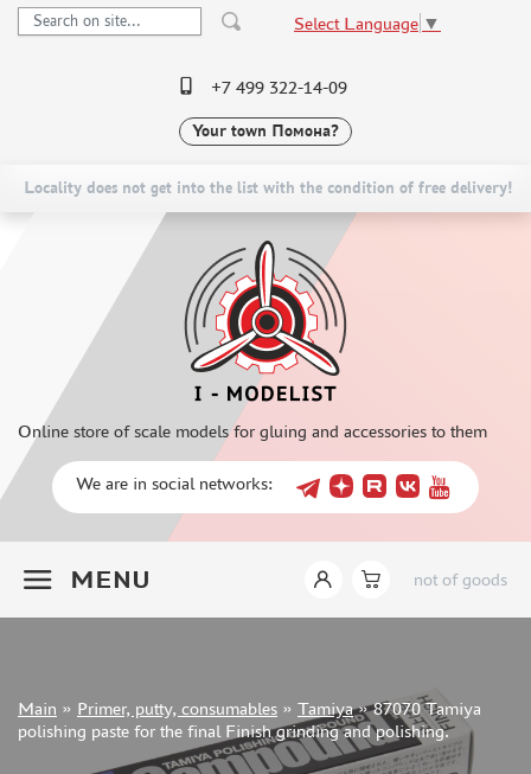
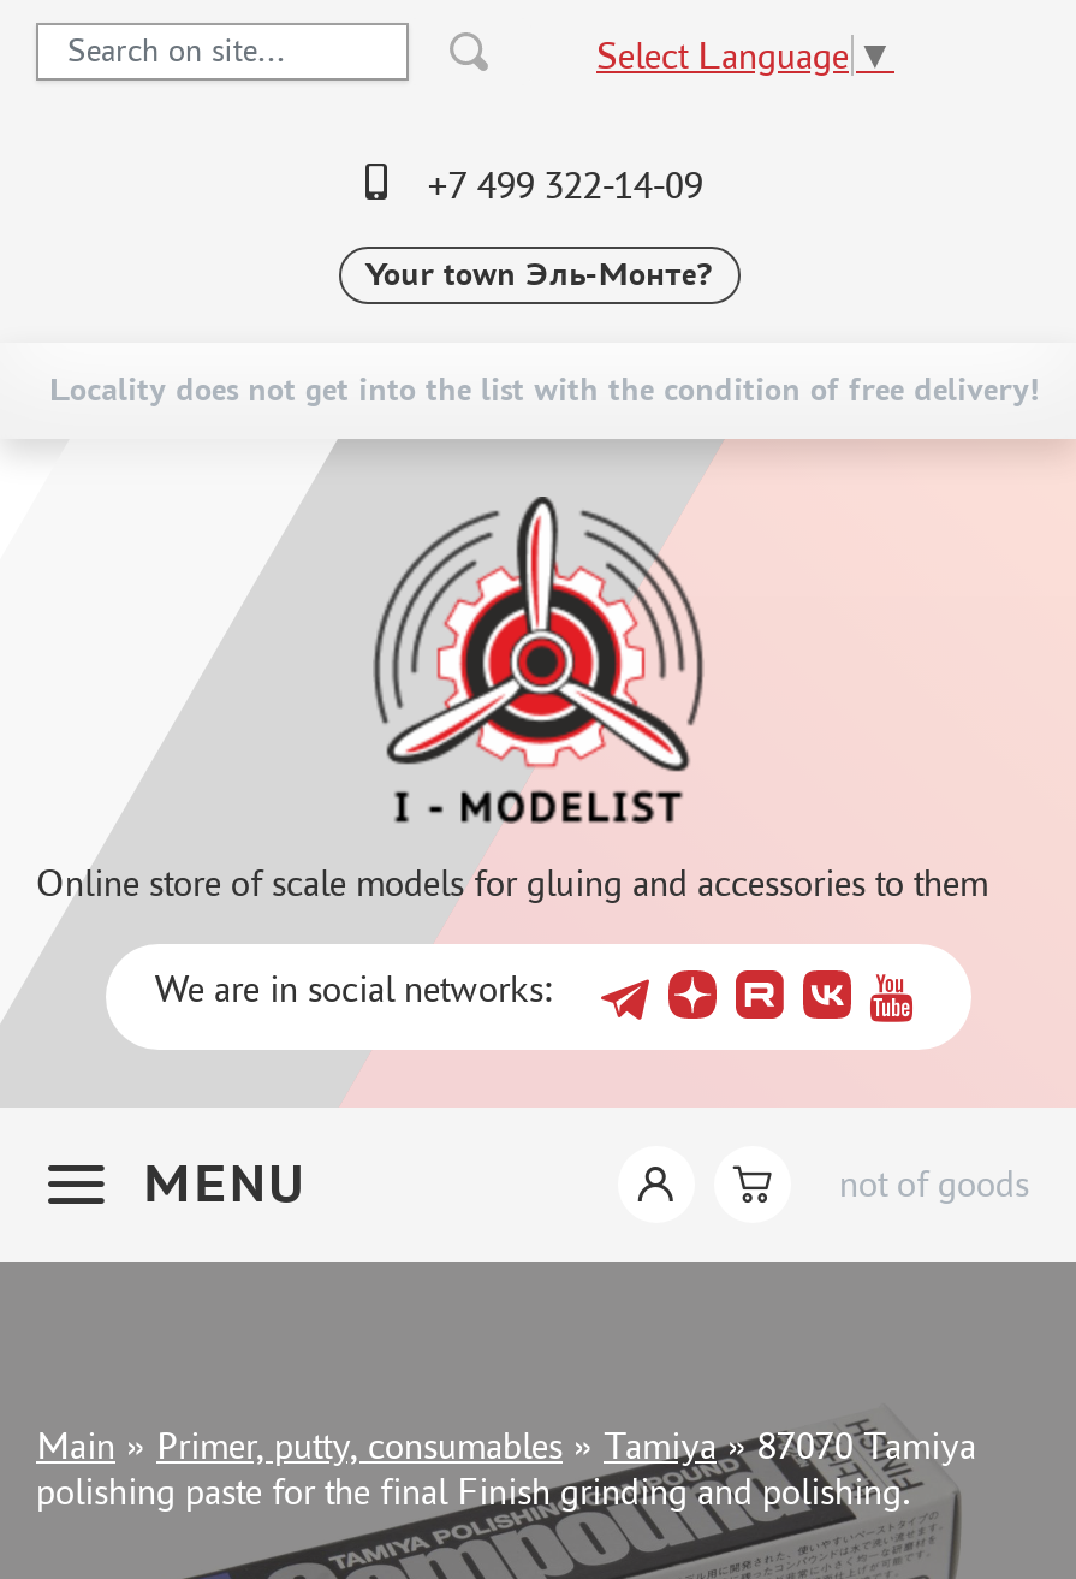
- Your town Помона?
+ Your town Эль-Монте?
